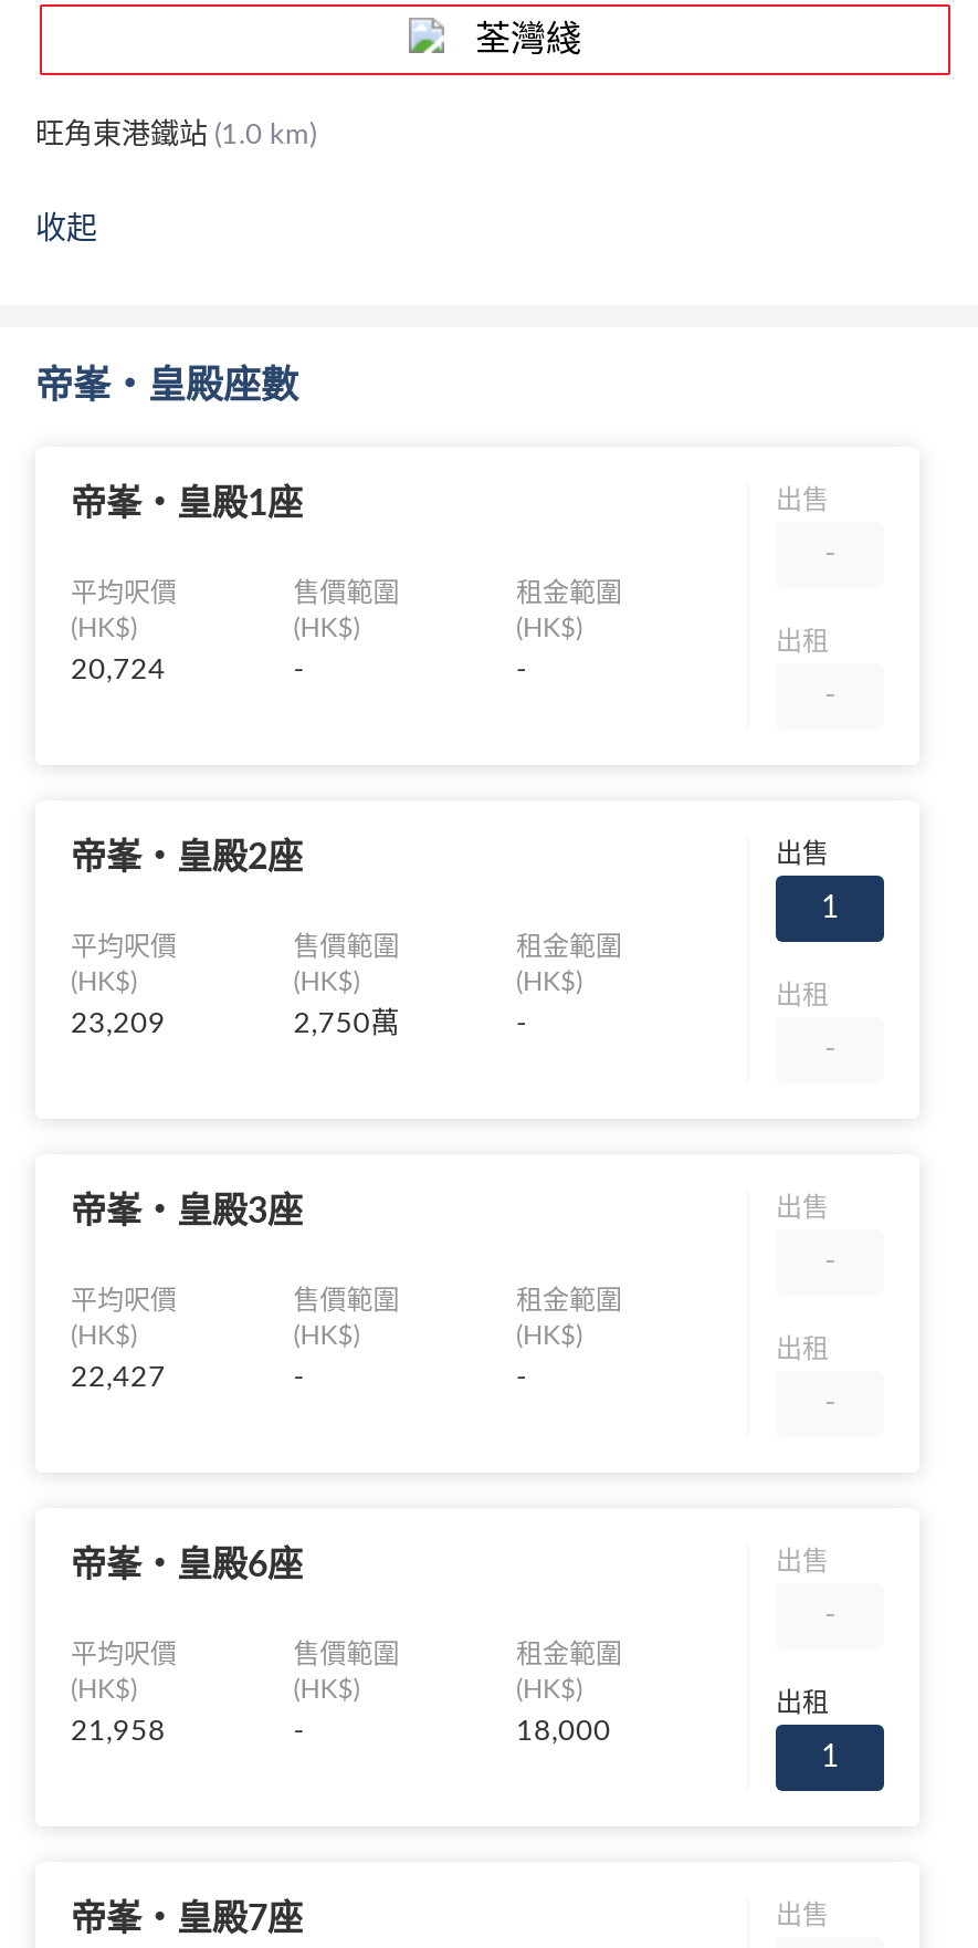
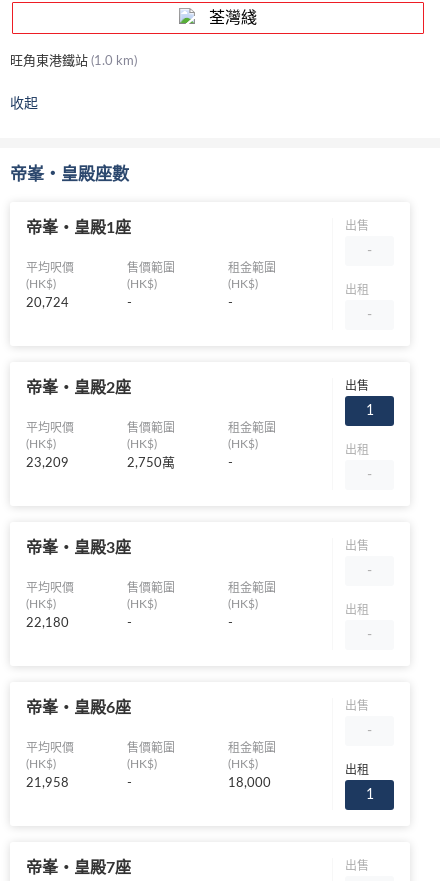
- 22,427
+ 22,180
